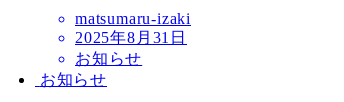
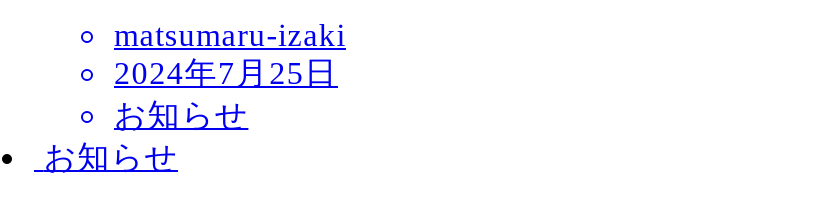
- 2025年8月31日
+ 2024年7月25日
